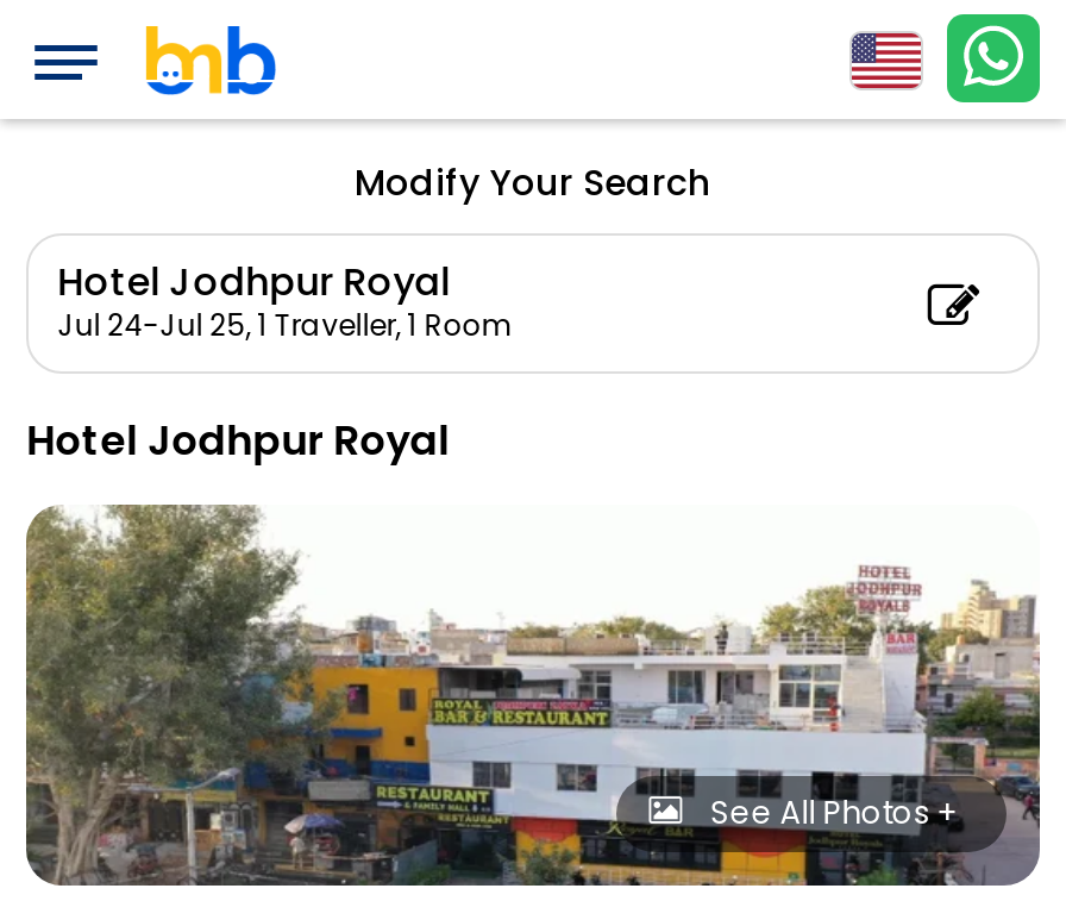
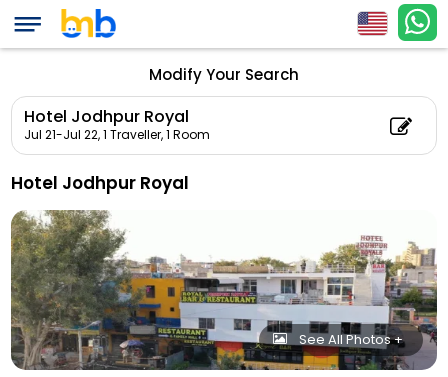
- Jul 24-Jul 25, 1 Traveller, 1 Room
+ Jul 21-Jul 22, 1 Traveller, 1 Room
